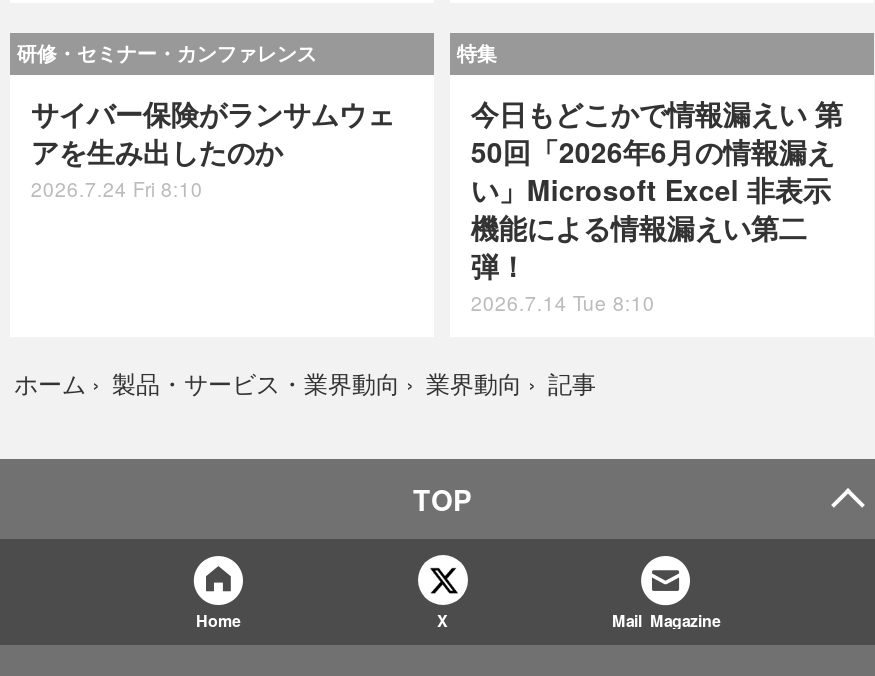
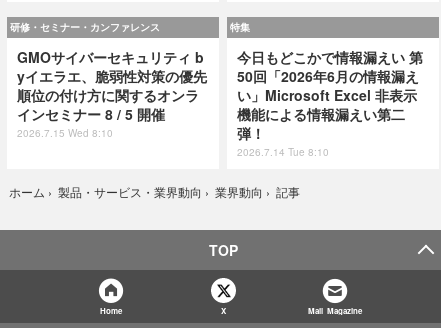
- サイバー保険がランサムウェ
- アを生み出したのか
- 2026.7.24 Fri 8:10
+ GMOサイバーセキュリティ b
+ yイエラエ、脆弱性対策の優先
+ 順位の付け方に関するオンラ
+ インセミナー 8 / 5 開催
+ 2026.7.15 Wed 8:10
